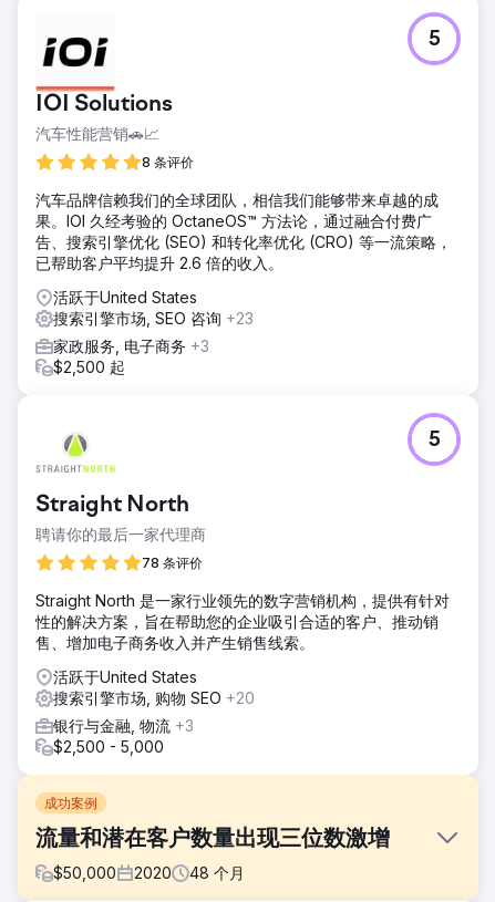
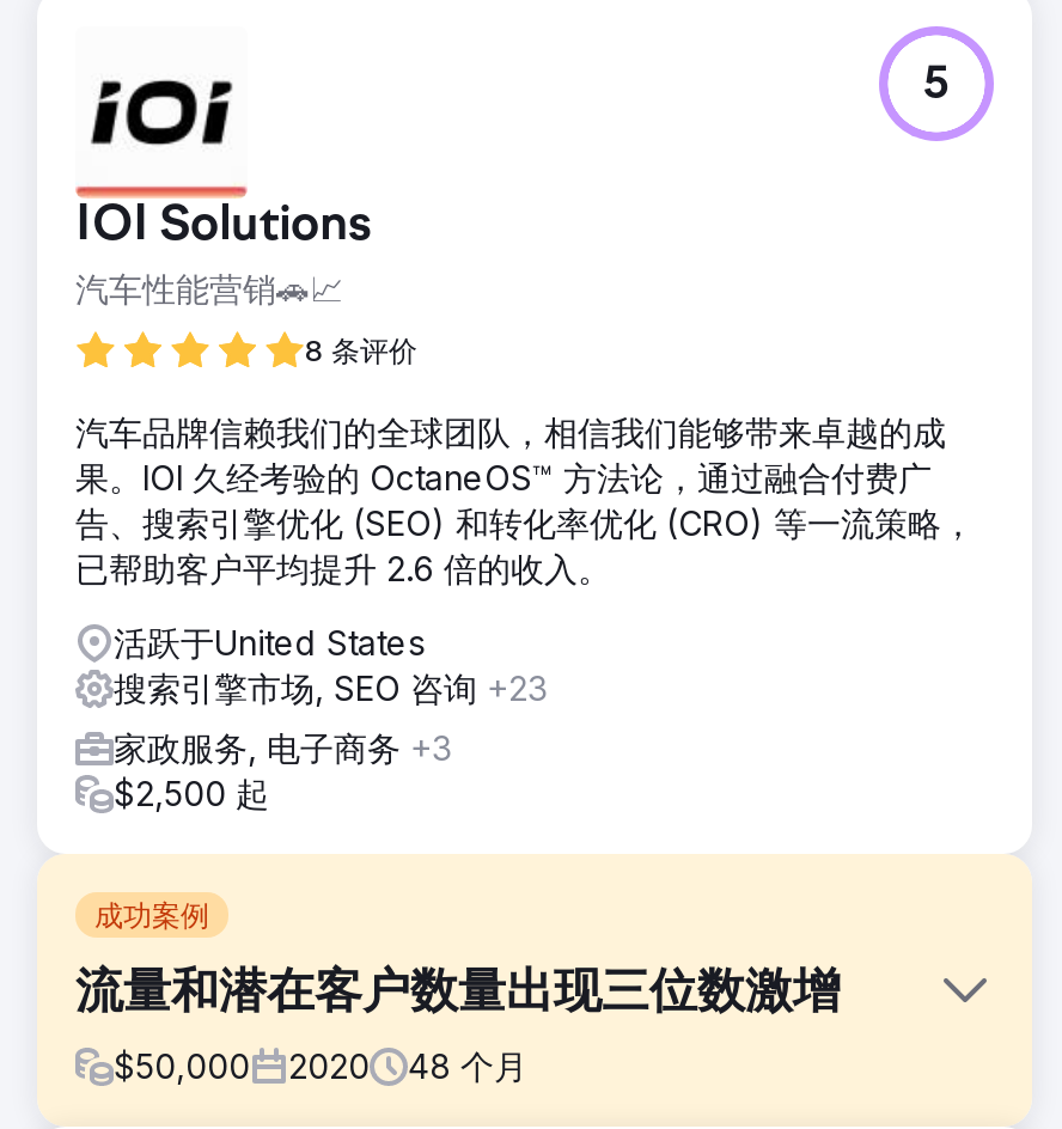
- [image]
- Straight North
- 聘请你的最后一家代理商
- 78 条评价

- 5

- Straight North 是一家行业领先的数字营销机构，提供有针对
- 性的解决方案，旨在帮助您的企业吸引合适的客户、推动销
- 售、增加电子商务收入并产生销售线索。
- 活跃于United States
- 搜索引擎市场, 购物 SEO +20
- 银行与金融, 物流+3
- $2,500 - 5,000
